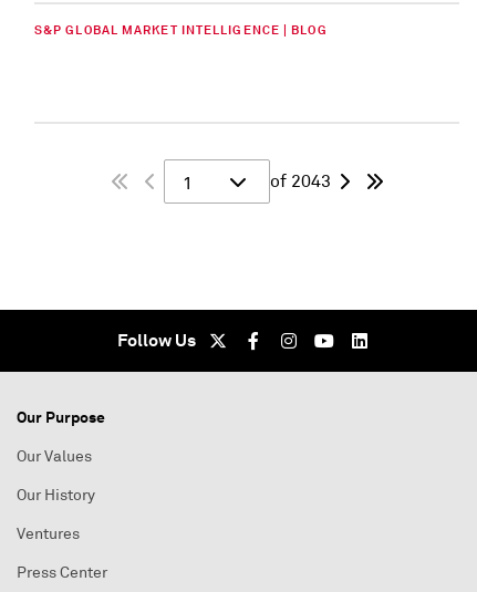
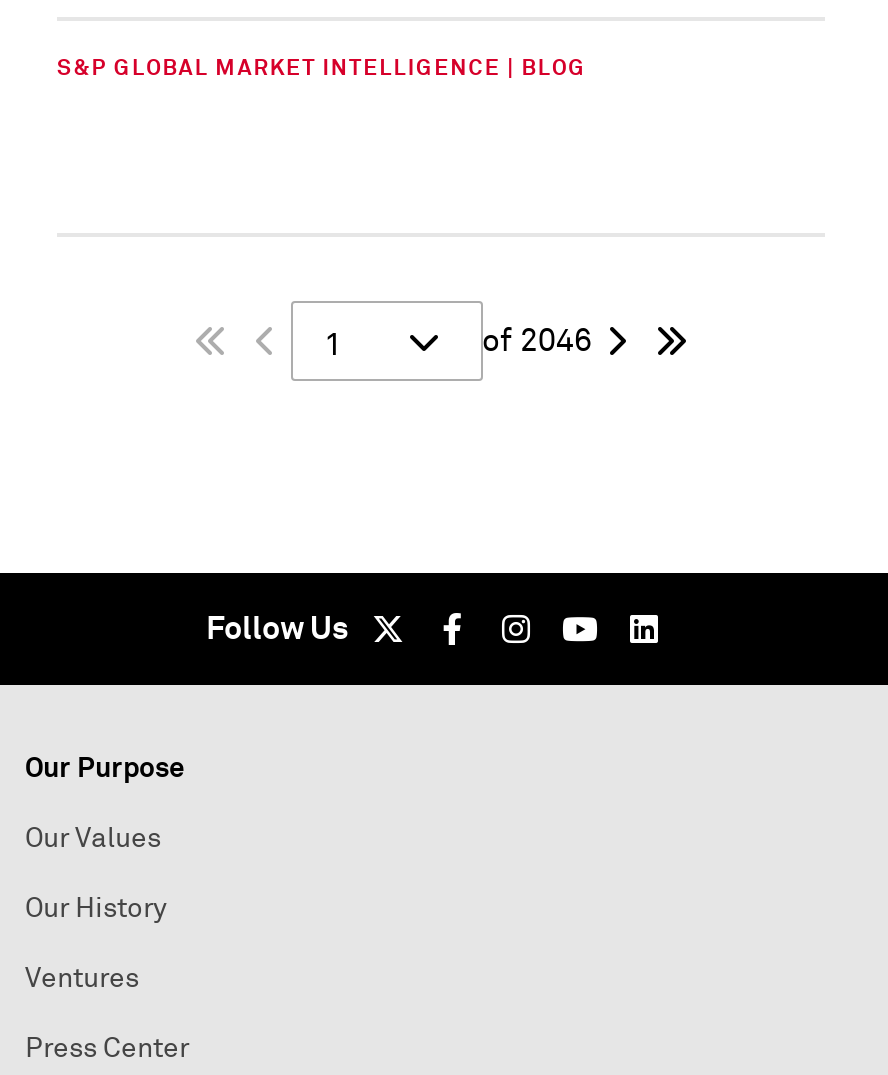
- of 2043
+ of 2046
